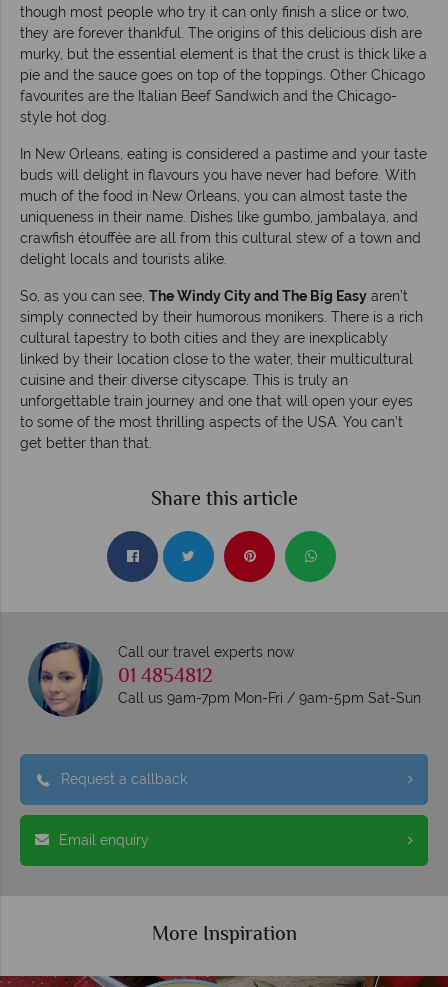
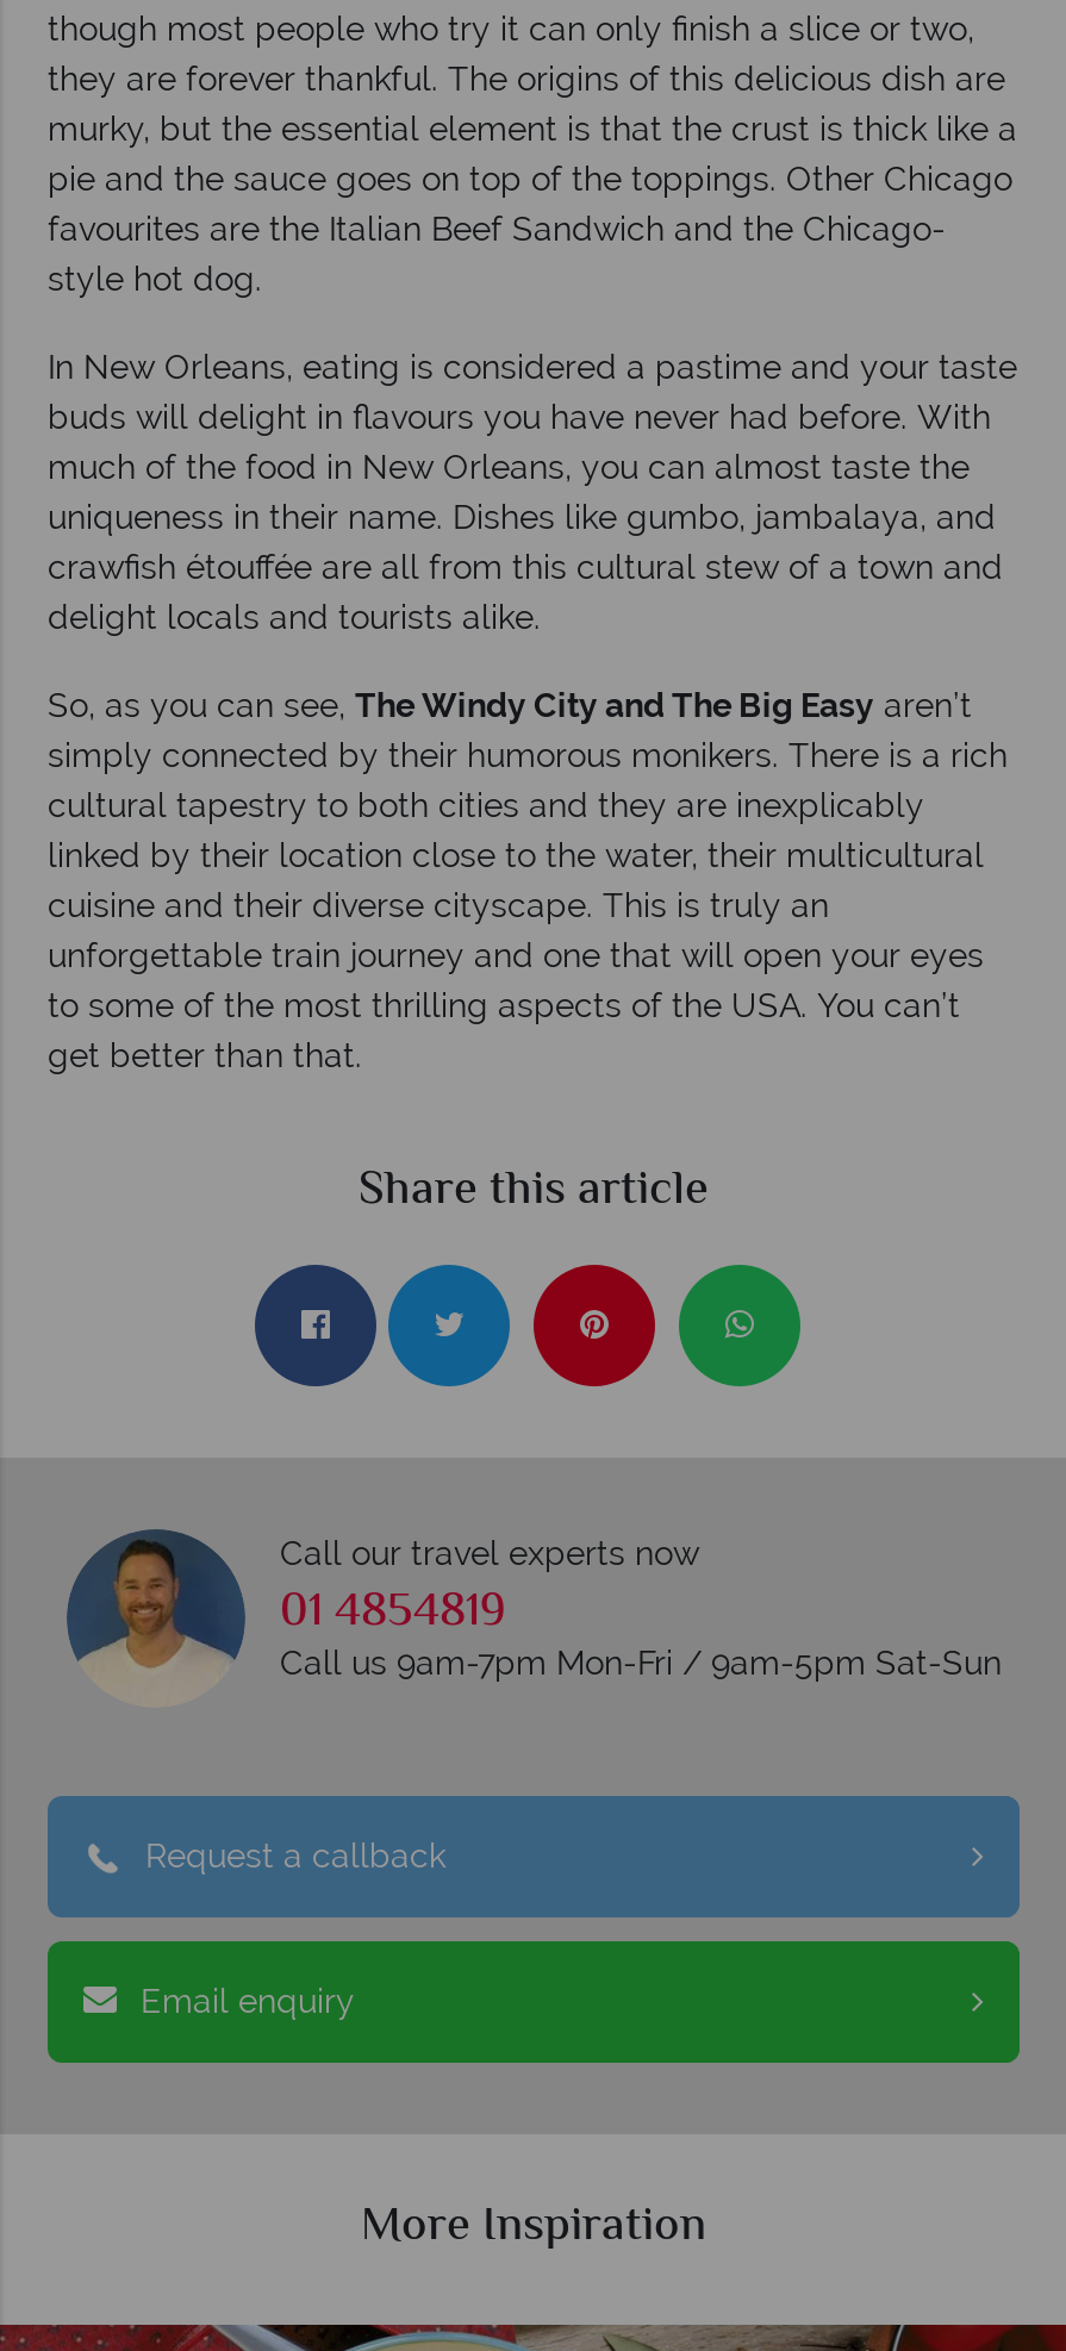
- [image]
- 01 4854812
+ [image]
+ 01 4854819
